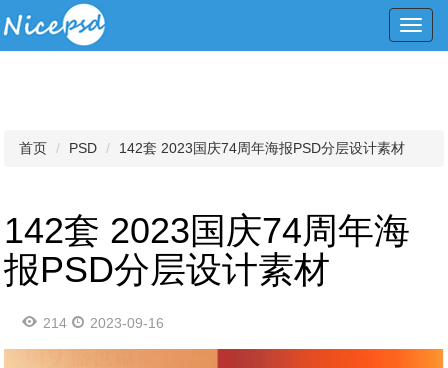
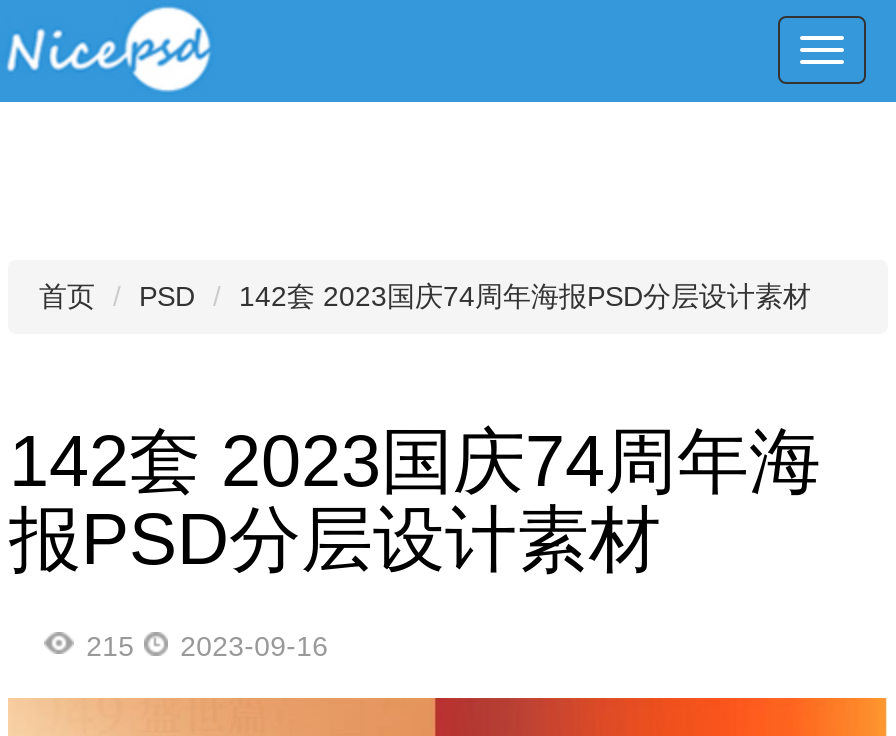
- 214 2023-09-16
+ 215 2023-09-16
